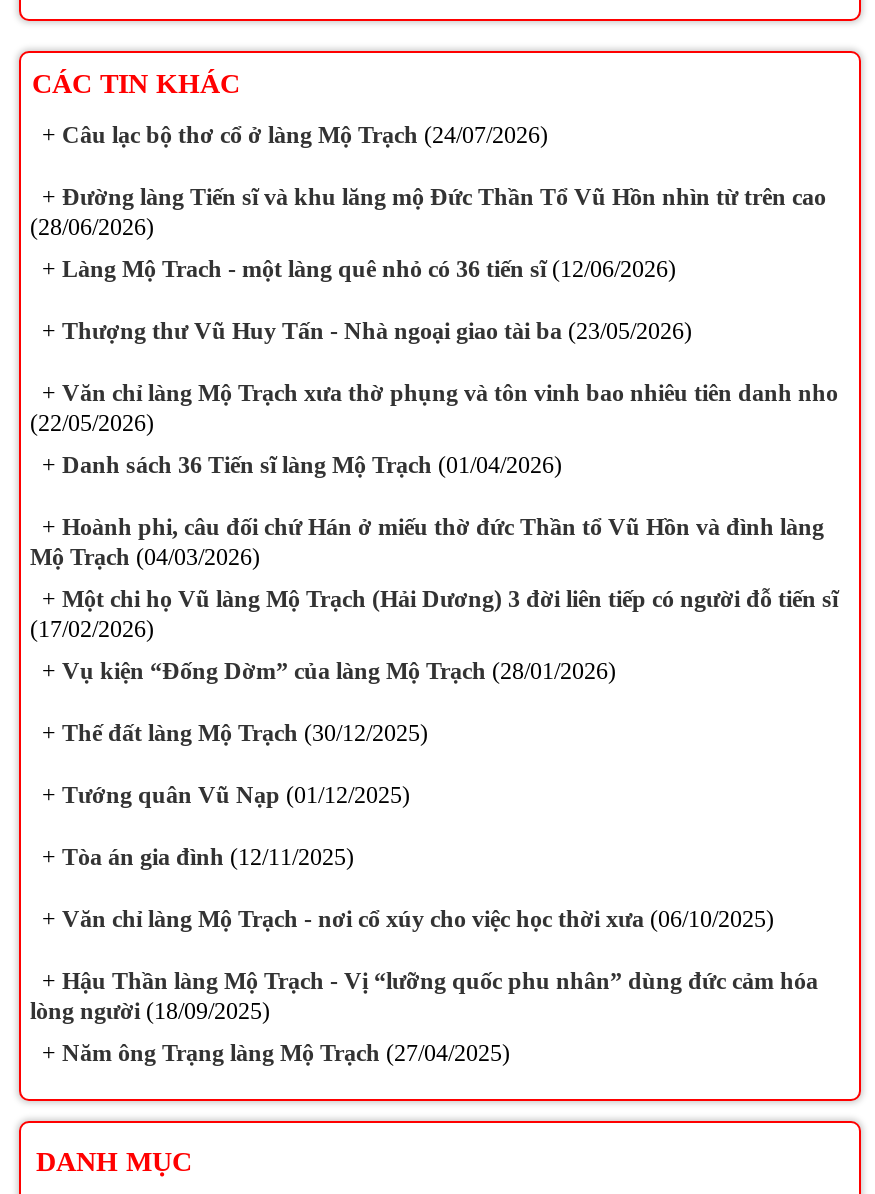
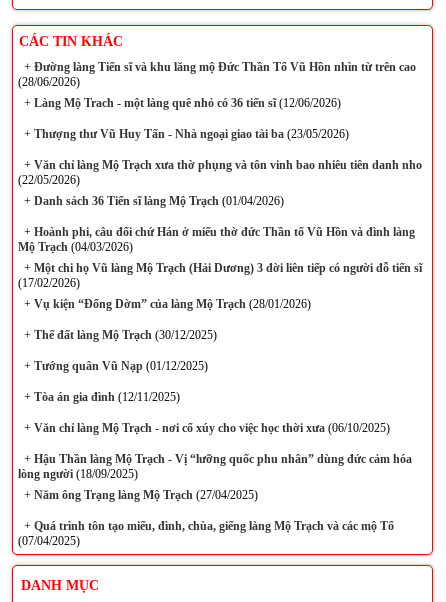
- + Câu lạc bộ thơ cổ ở làng Mộ Trạch (24/07/2026)

moved up: + Đường làng Tiến sĩ và khu lăng mộ Đức Thần Tổ Vũ Hồn nhìn từ trên cao | (28/06/2026) | + Làng Mộ Trach - một làng quê nhỏ có 36 tiến sĩ (12/06/2026) | ... | lòng người (18/09/2025) | + Năm ông Trạng làng Mộ Trạch (27/04/2025)

+ + Quá trình tôn tạo miếu, đình, chùa, giếng làng Mộ Trạch và các mộ Tổ
+ (07/04/2025)
